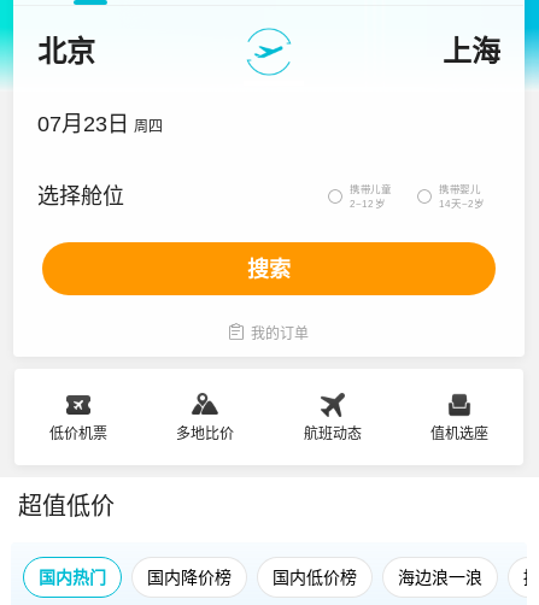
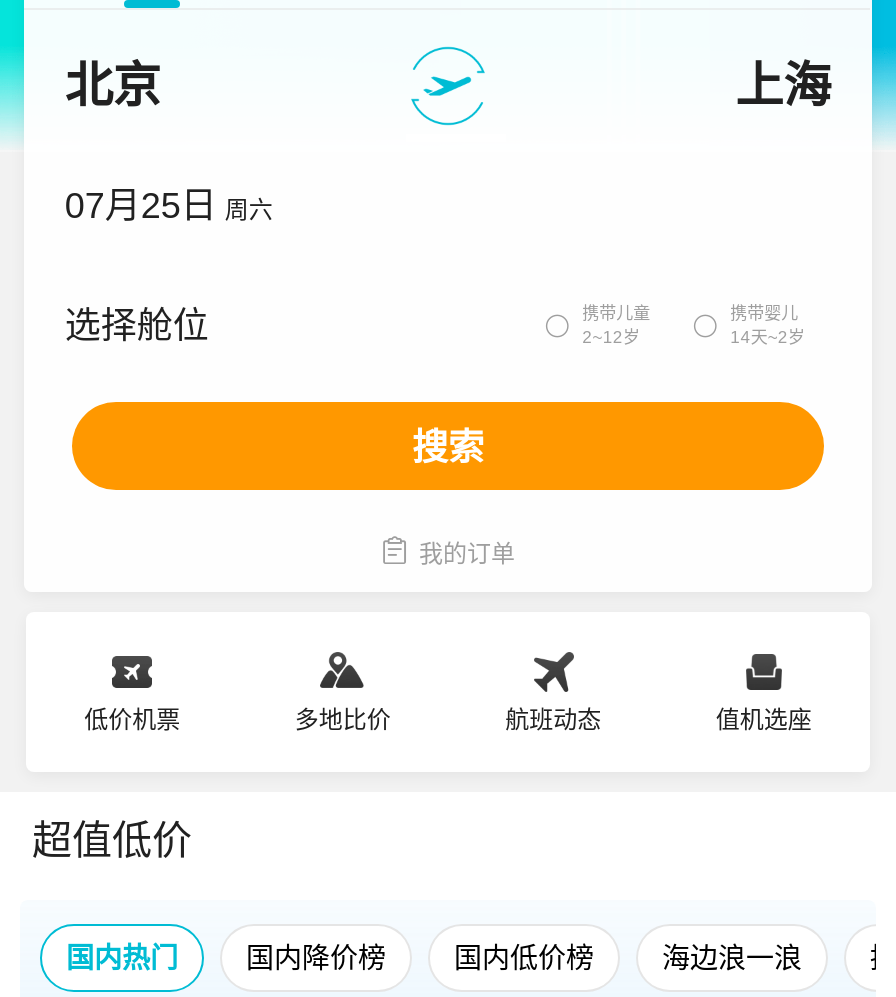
- 07月23日 周四
+ 07月25日 周六
